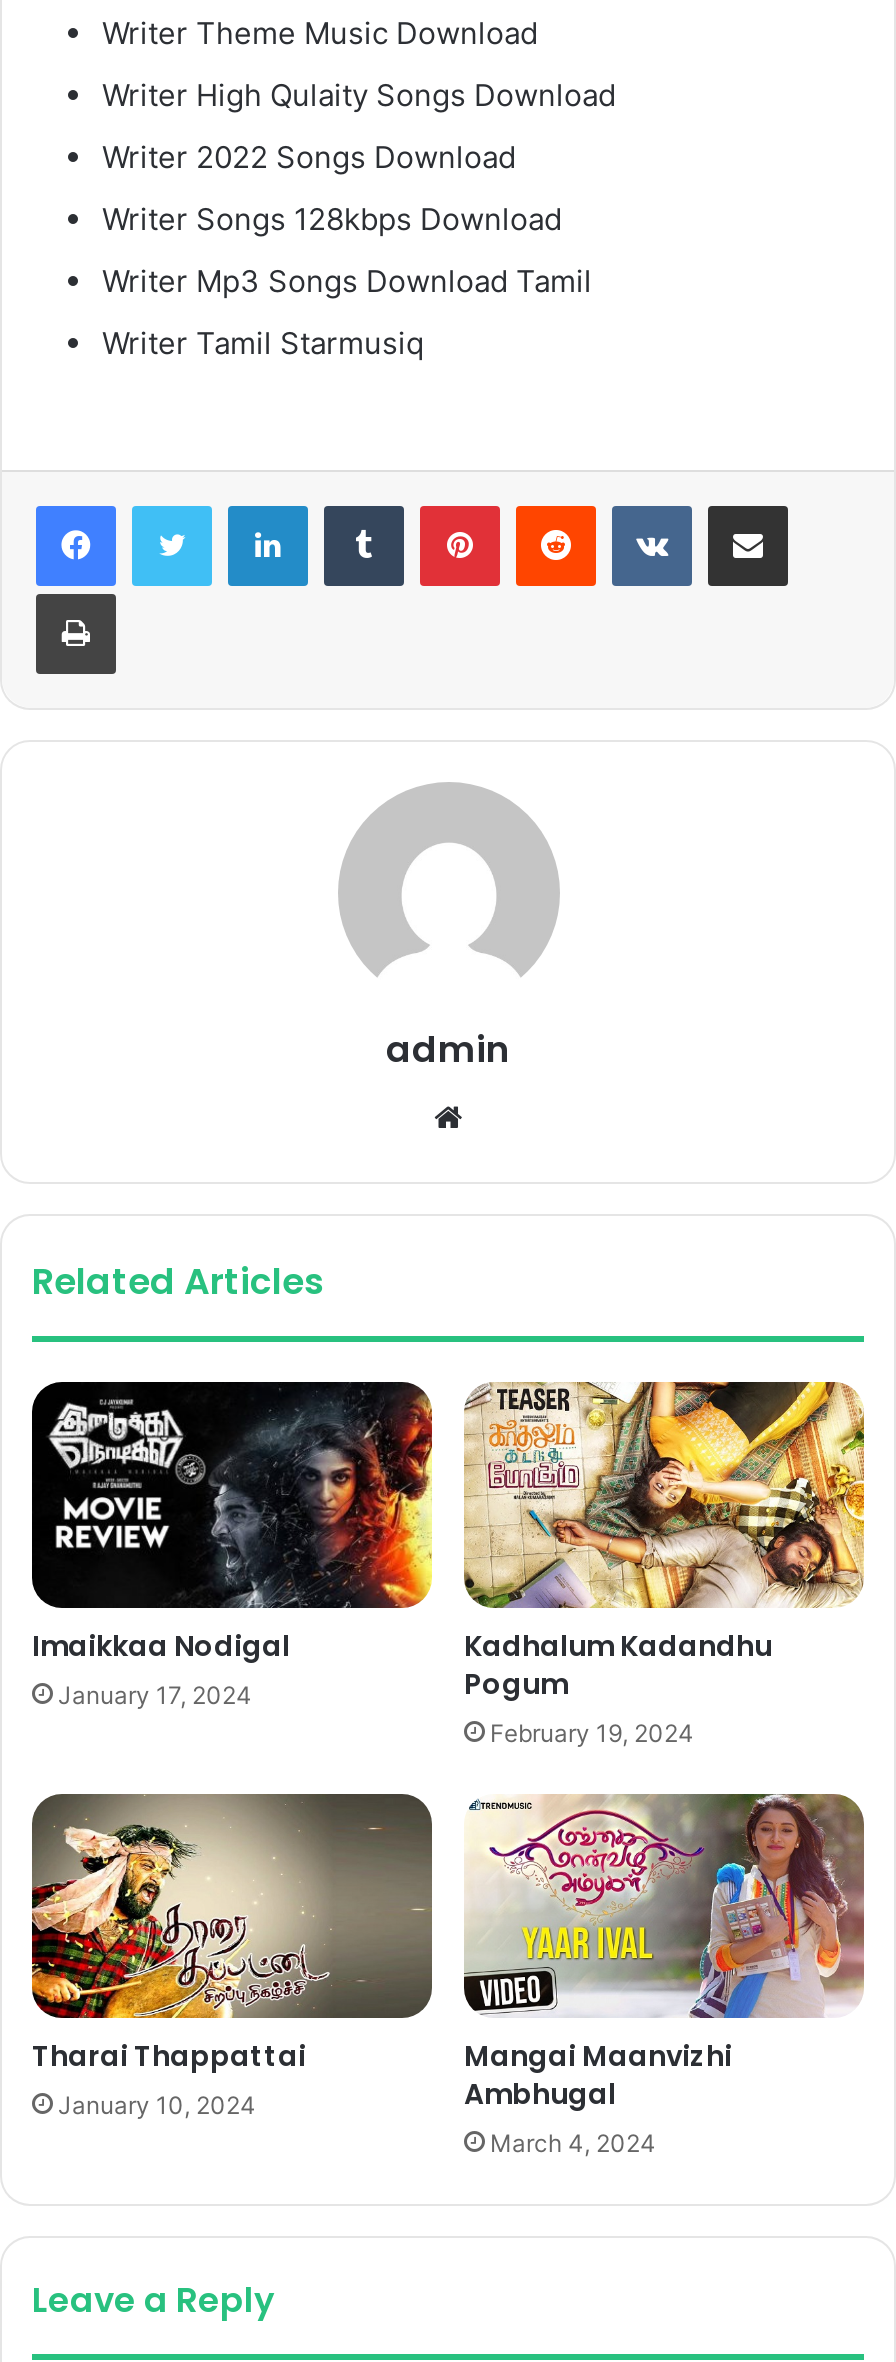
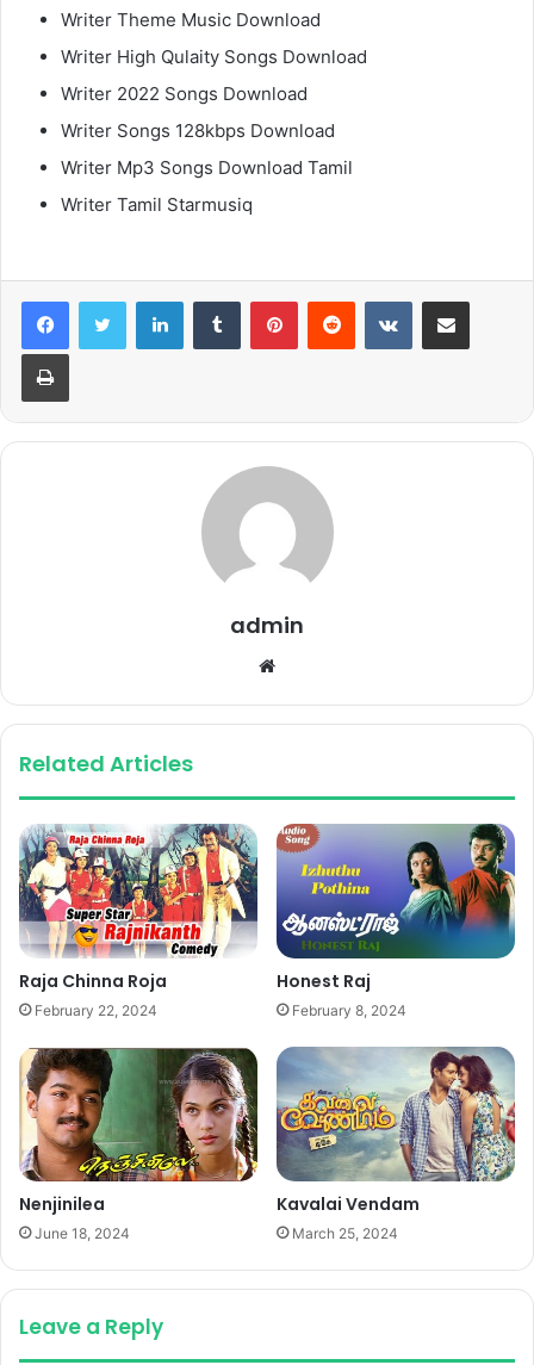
- [image]
- Imaikkaa Nodigal
- January 17, 2024
+ [image]
+ Raja Chinna Roja
+ February 22, 2024

- [image]
- Kadhalum Kadandhu
- Pogum
- February 19, 2024
+ [image]
+ Honest Raj
+ February 8, 2024

- [image]
- Tharai Thappattai
- January 10, 2024
+ [image]
+ Nenjinilea
+ June 18, 2024

- [image]
- Mangai Maanvizhi
- Ambhugal
- March 4, 2024
+ [image]
+ Kavalai Vendam
+ March 25, 2024
